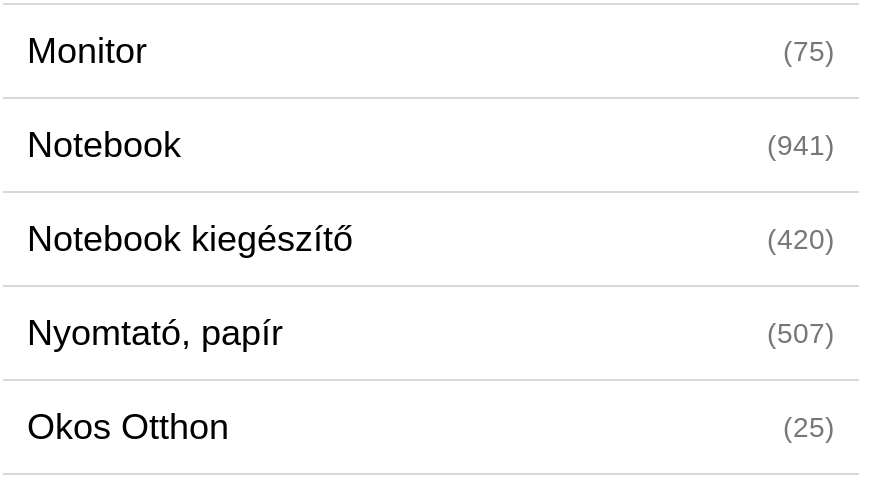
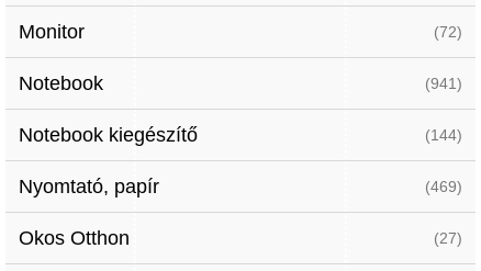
- (75)
+ (72)

- (420)
+ (144)

- (507)
+ (469)

- (25)
+ (27)
